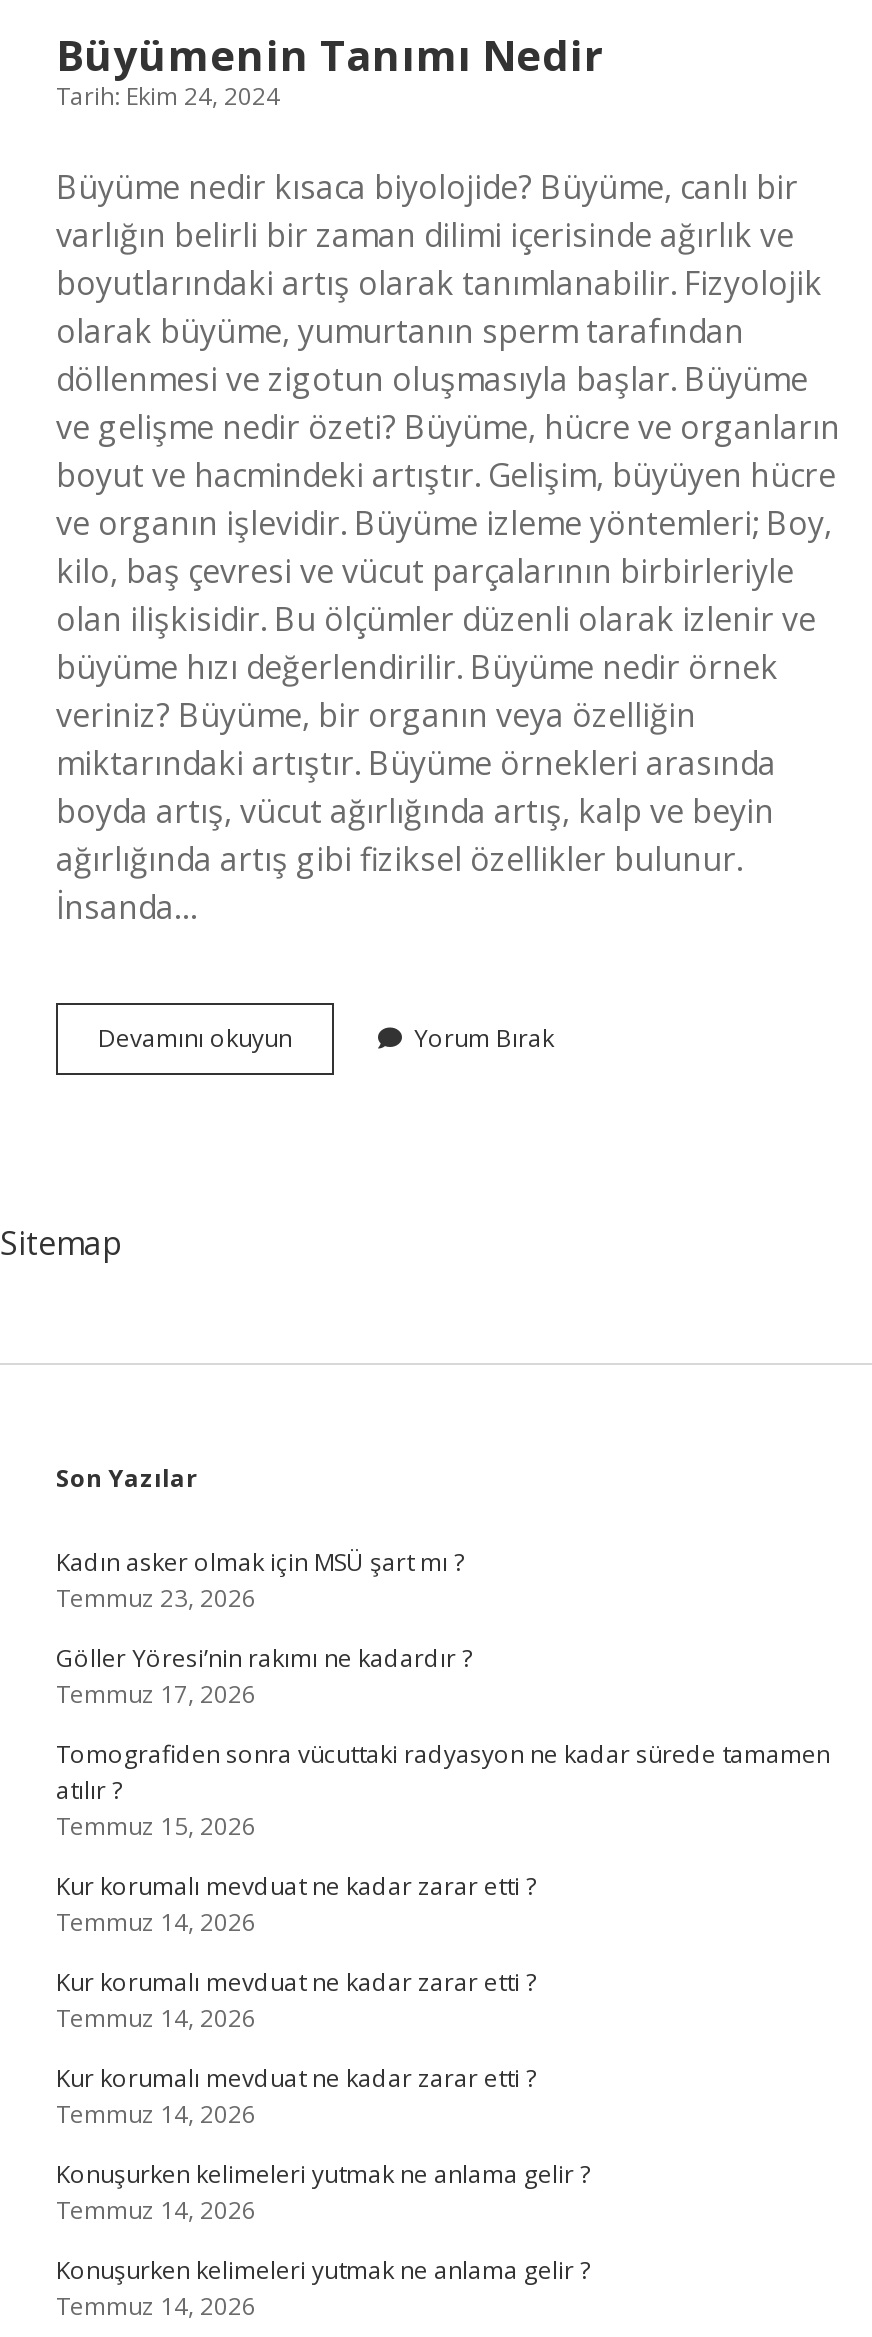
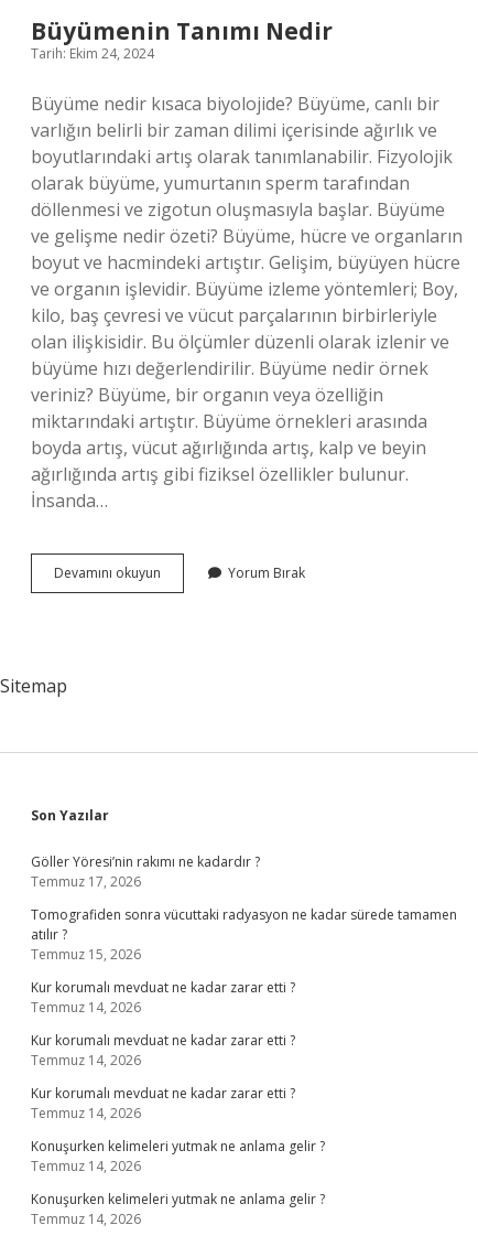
- Kadın asker olmak için MSÜ şart mı ?
- Temmuz 23, 2026
